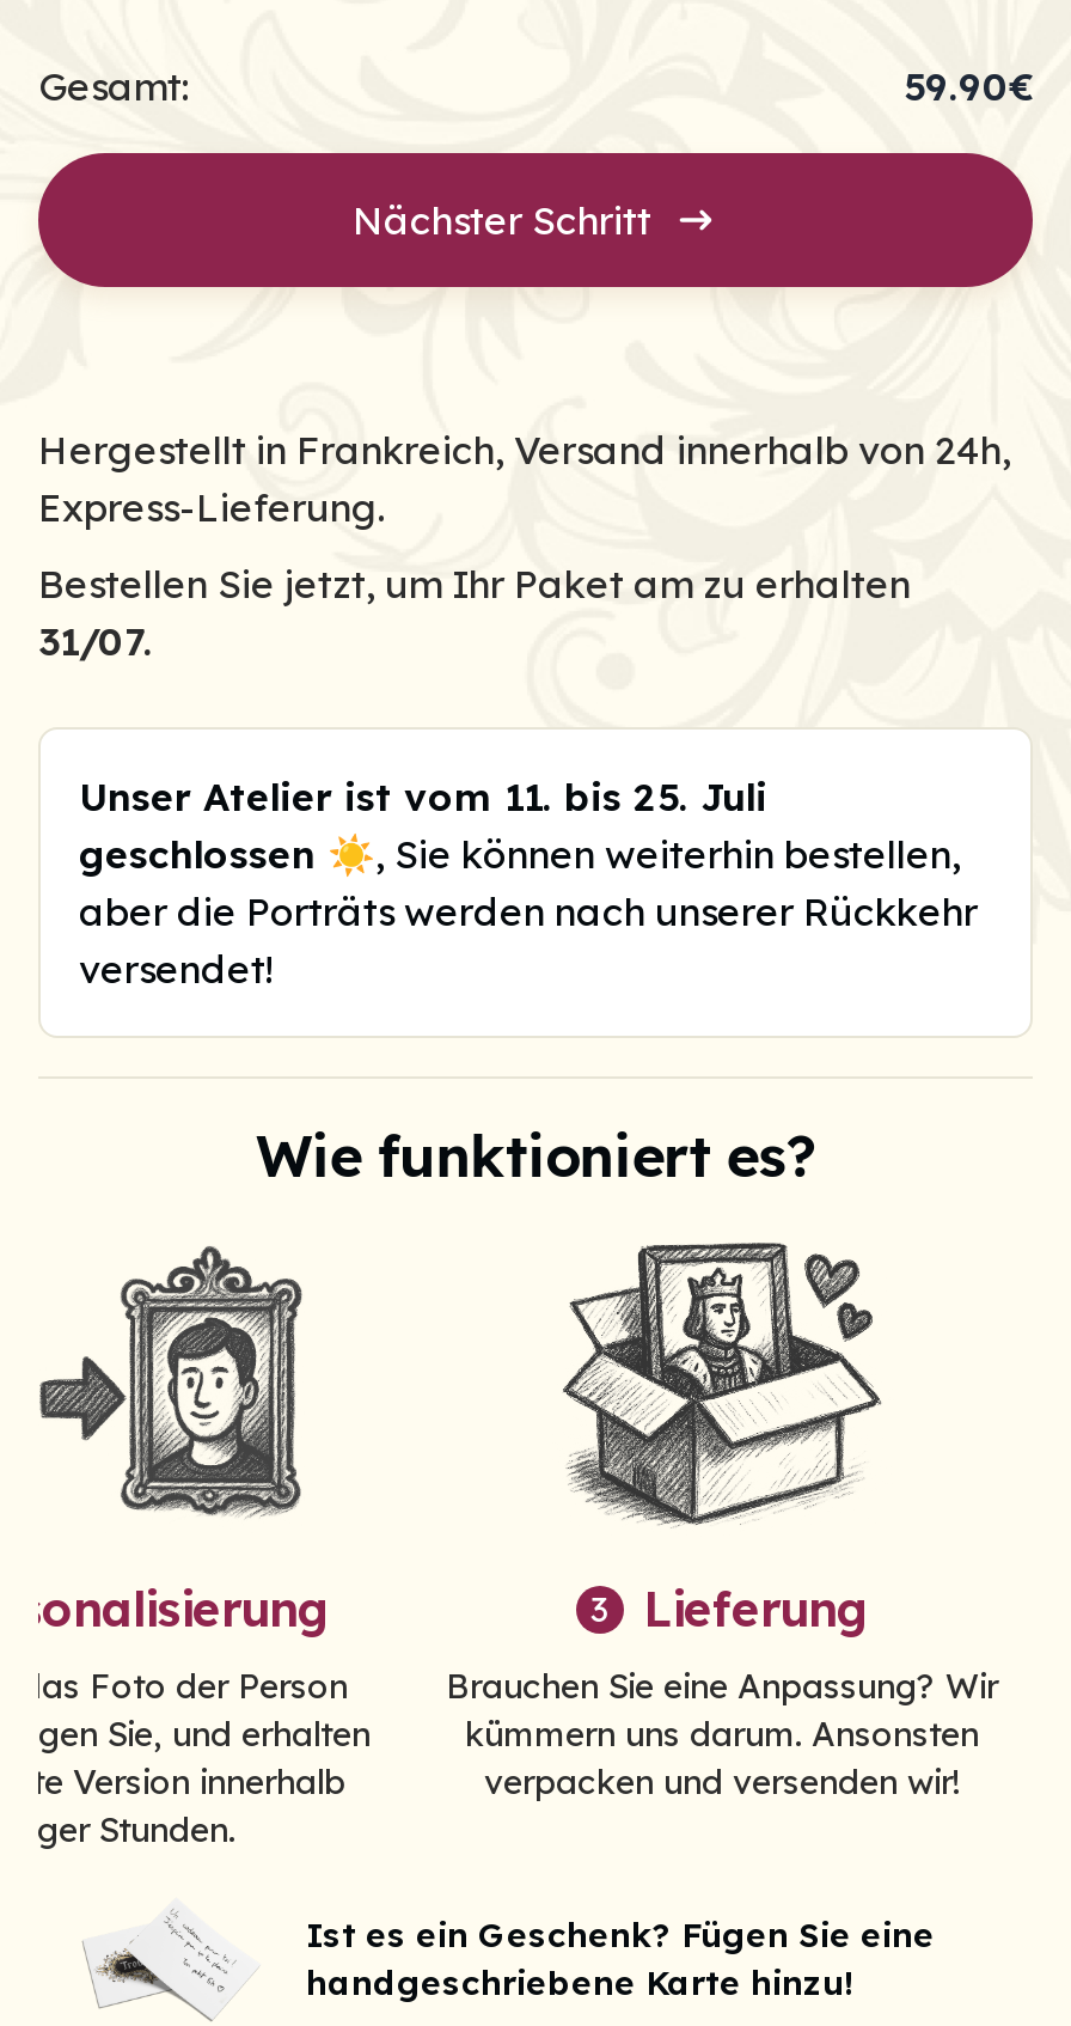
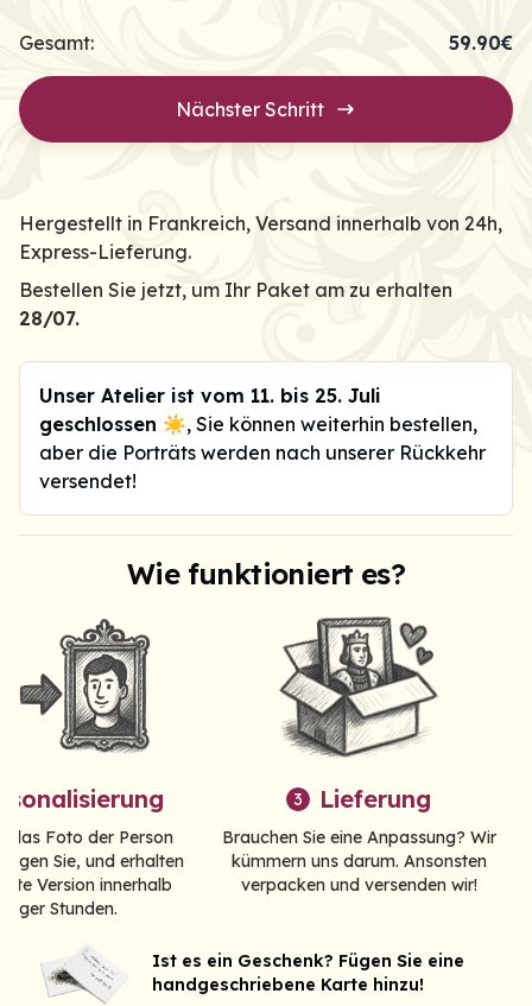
- 31/07.
+ 28/07.
